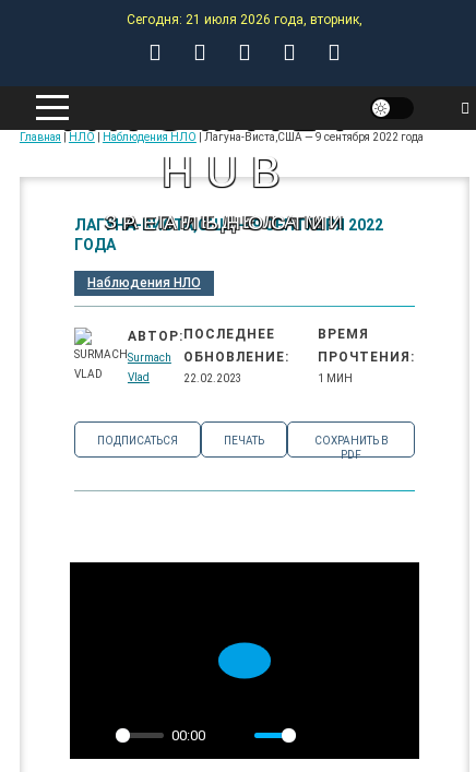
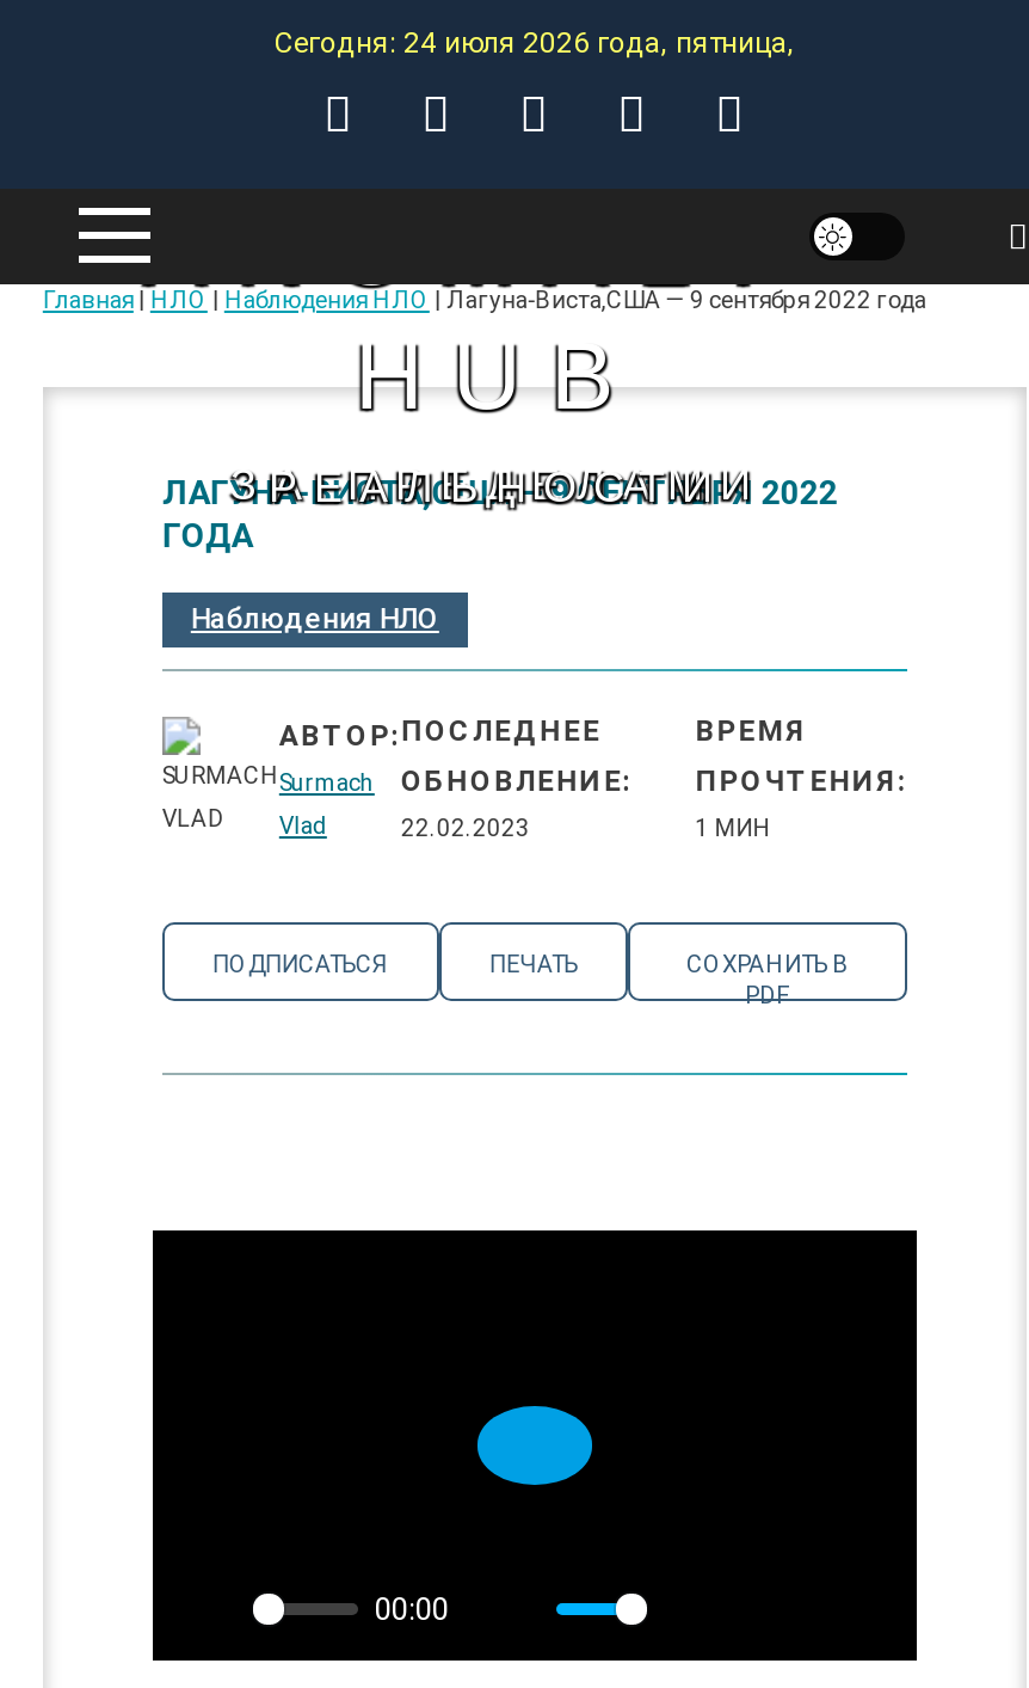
- Сегодня: 21 июля 2026 года, вторник,
+ Сегодня: 24 июля 2026 года, пятница,
